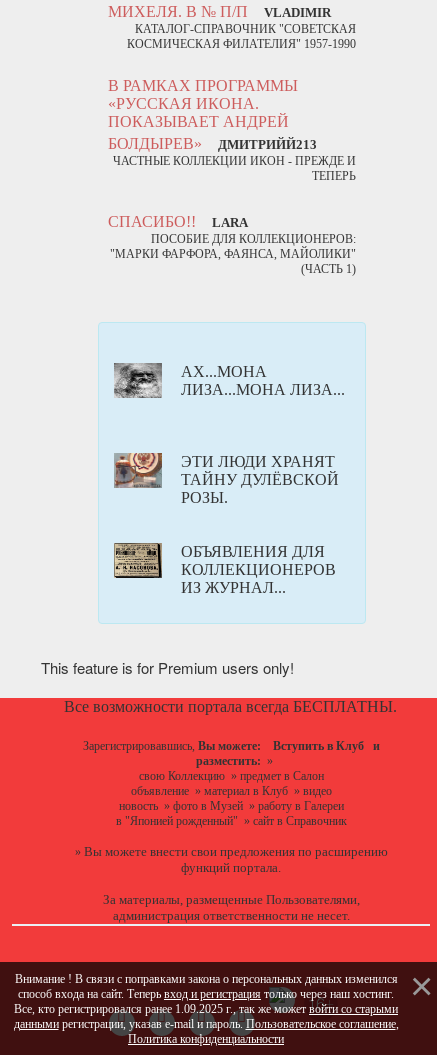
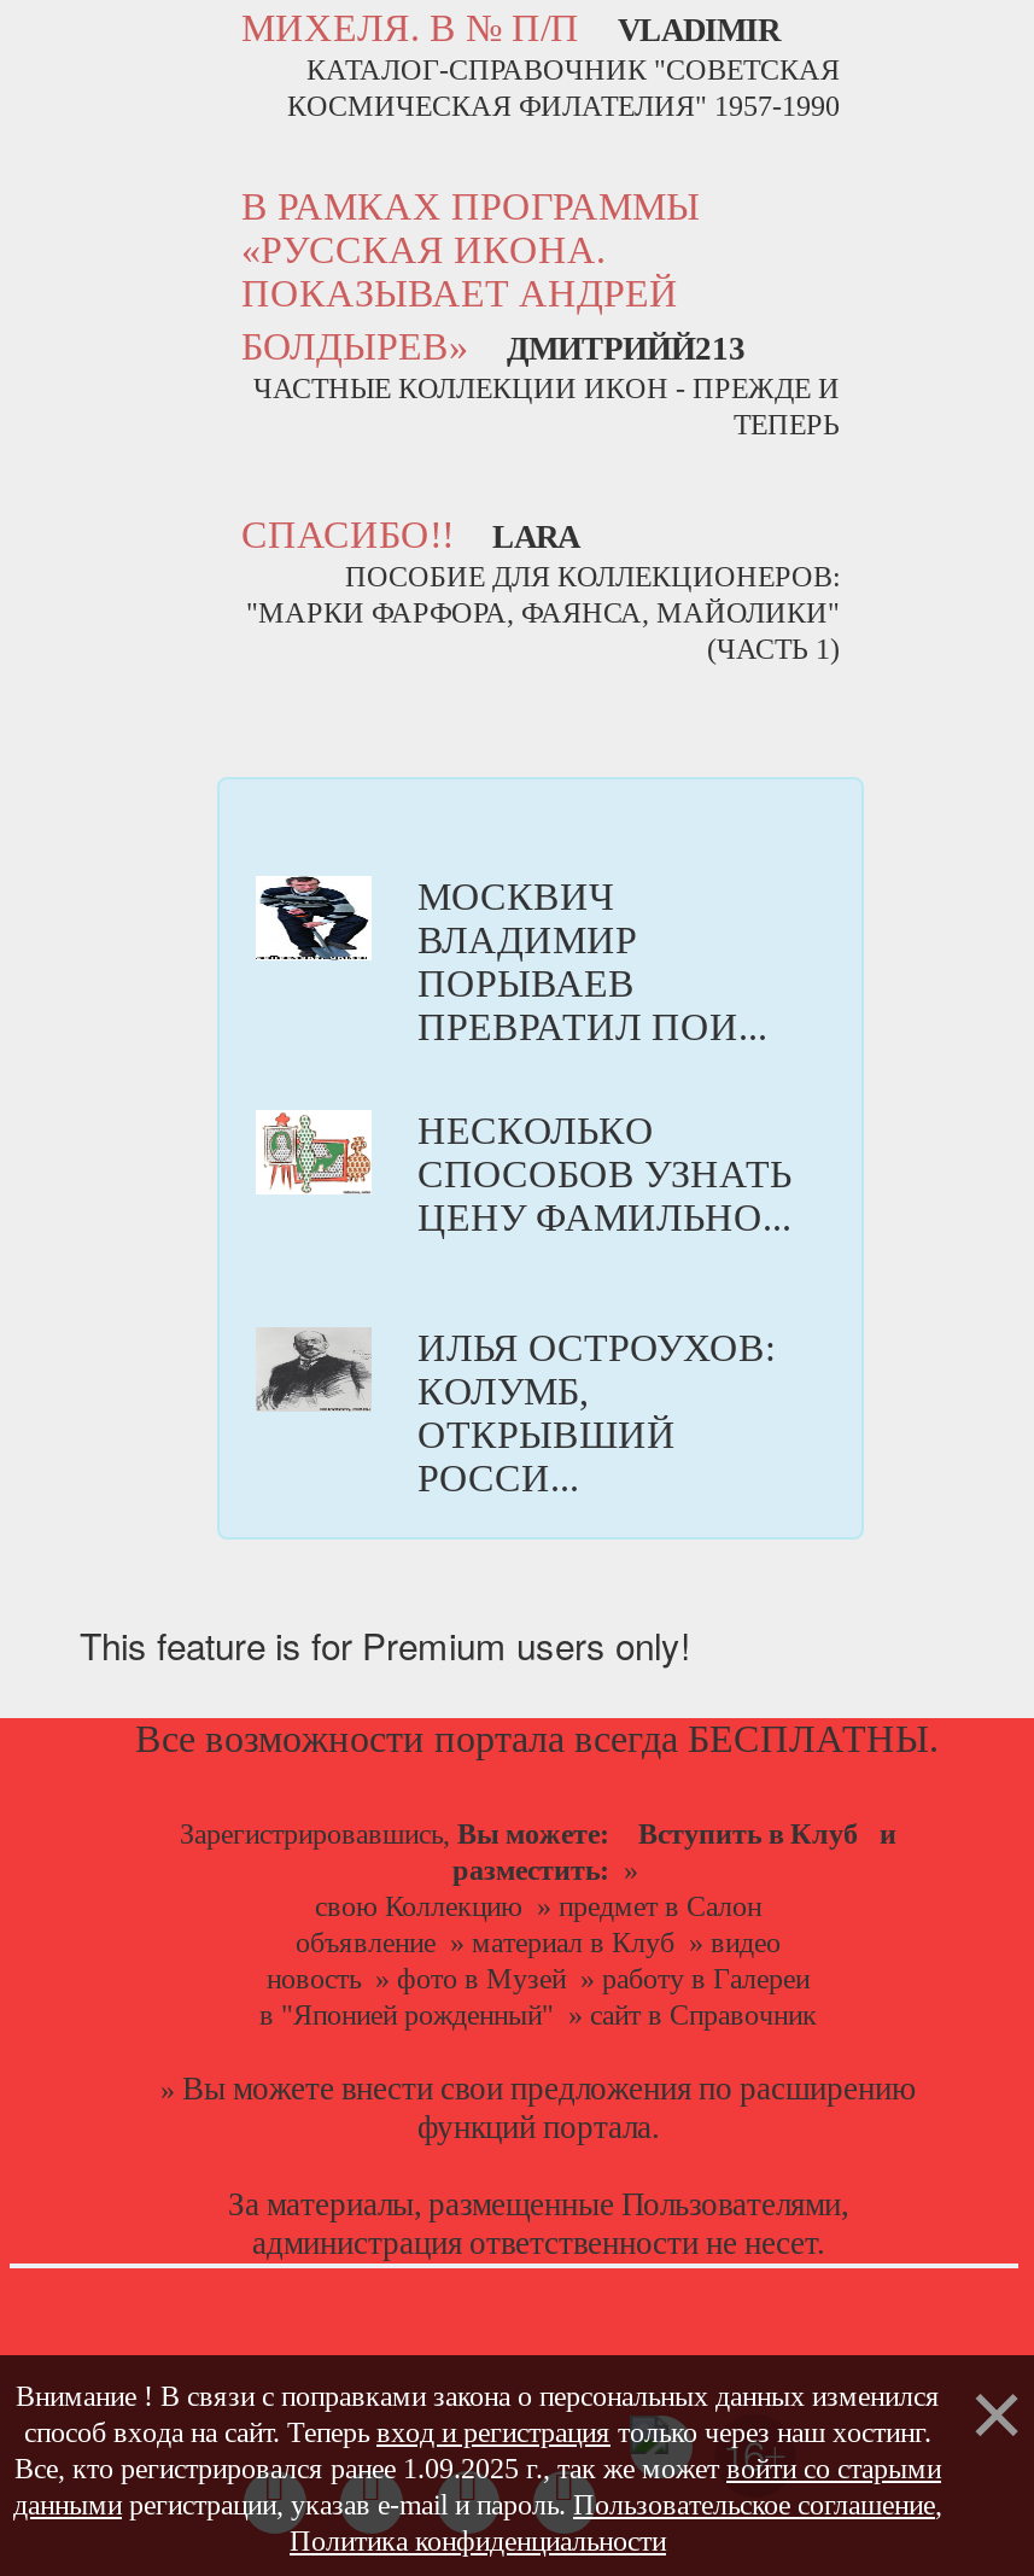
- [image]
- АХ...МОНА
- ЛИЗА...МОНА ЛИЗА...
+ [image]
+ МОСКВИЧ
+ ВЛАДИМИР
+ ПОРЫВАЕВ
+ ПРЕВРАТИЛ ПОИ...

- [image]
- ЭТИ ЛЮДИ ХРАНЯТ
- ТАЙНУ ДУЛЁВСКОЙ
- РОЗЫ.
+ [image]
+ НЕСКОЛЬКО
+ СПОСОБОВ УЗНАТЬ
+ ЦЕНУ ФАМИЛЬНО...

- [image]
- ОБЪЯВЛЕНИЯ ДЛЯ
- КОЛЛЕКЦИОНЕРОВ
- ИЗ ЖУРНАЛ...
+ [image]
+ ИЛЬЯ ОСТРОУХОВ:
+ КОЛУМБ,
+ ОТКРЫВШИЙ
+ РОССИ...
